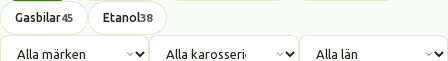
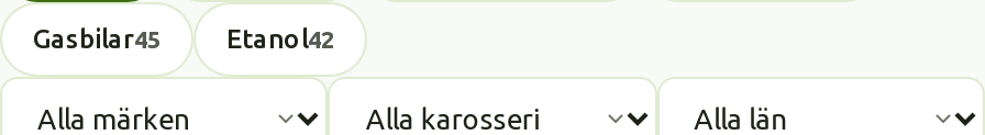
- Etanol 38
+ Etanol 42
